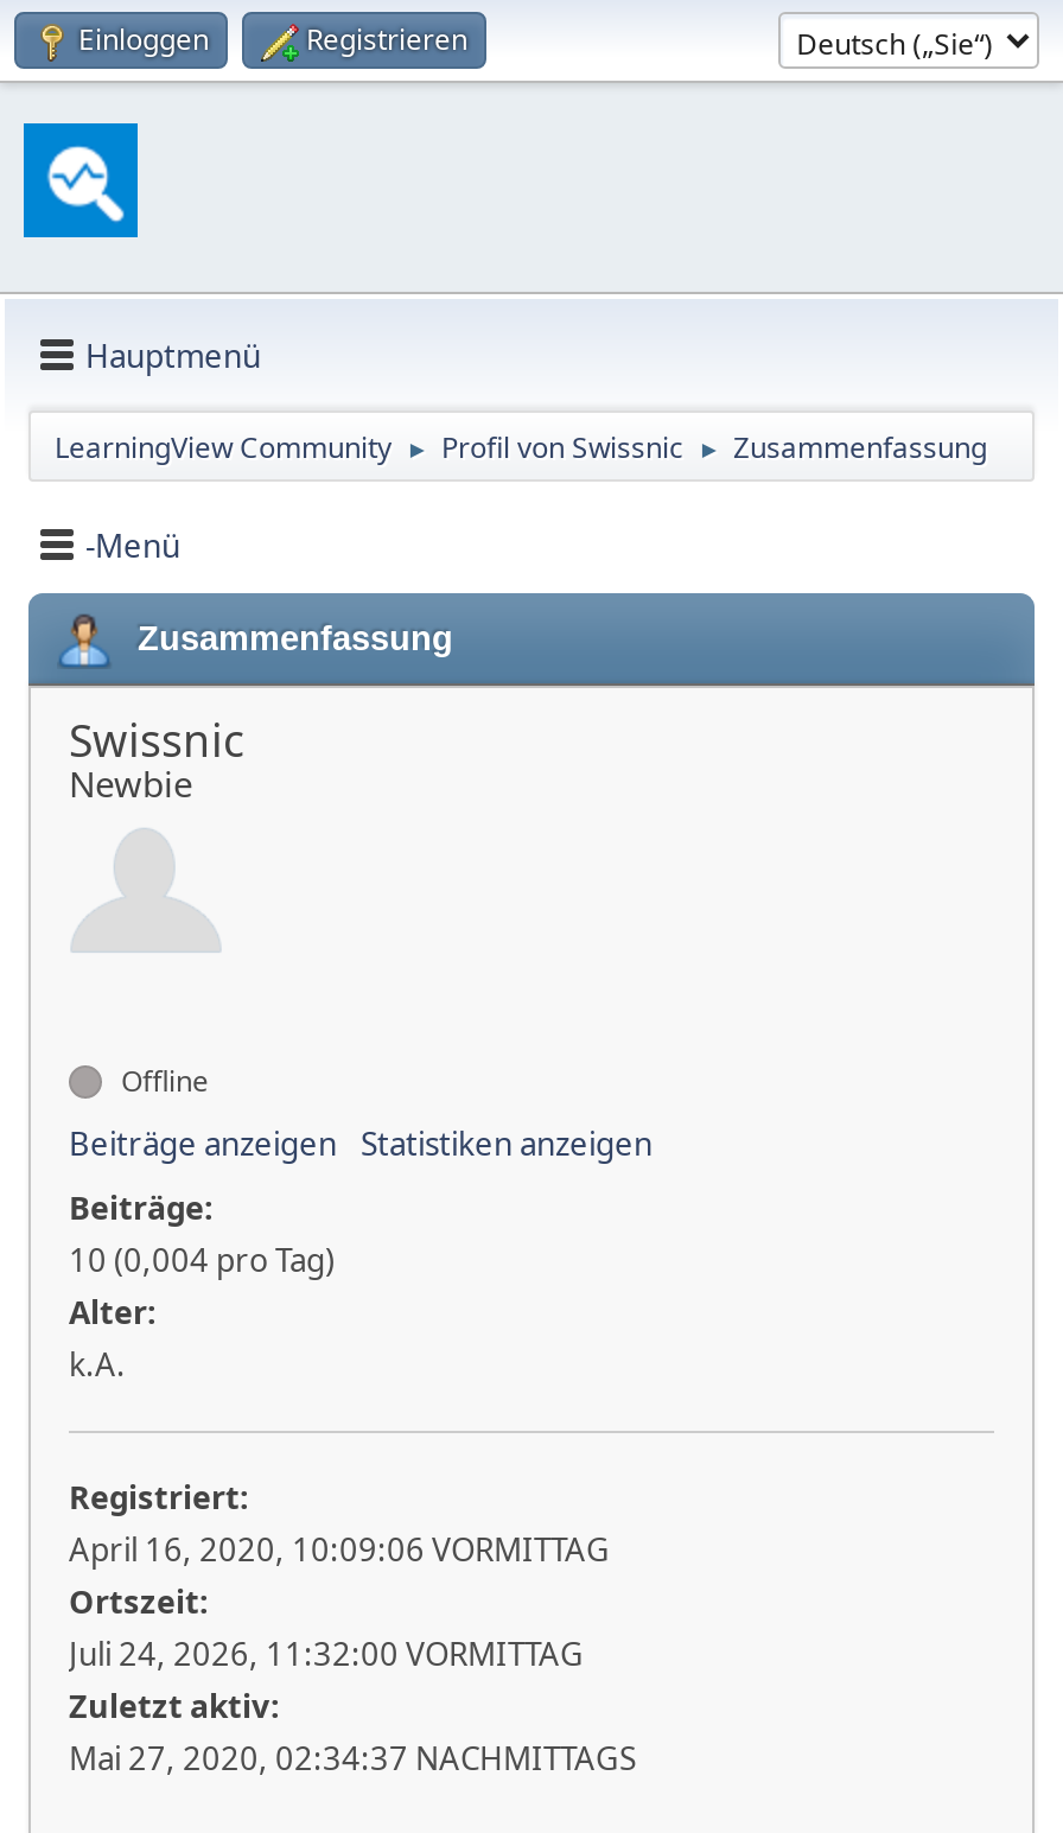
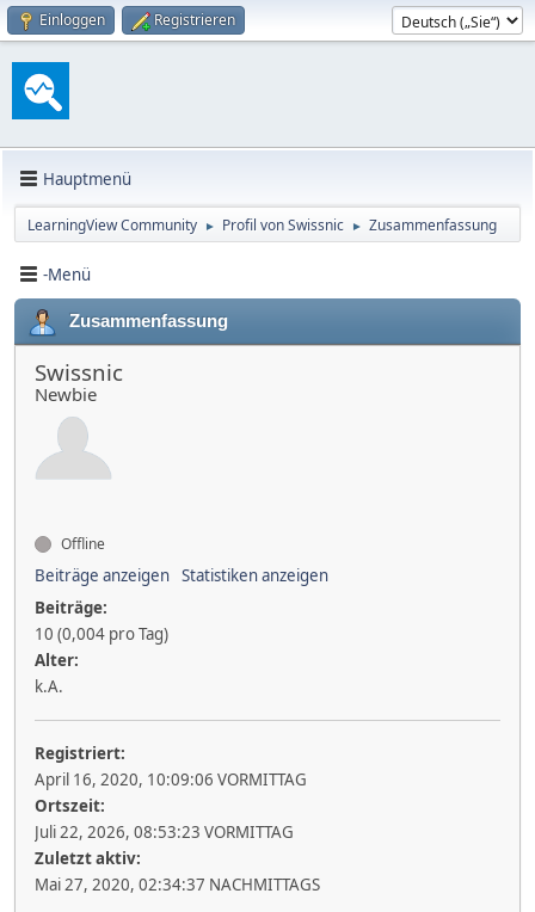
- Juli 24, 2026, 11:32:00 VORMITTAG
+ Juli 22, 2026, 08:53:23 VORMITTAG
